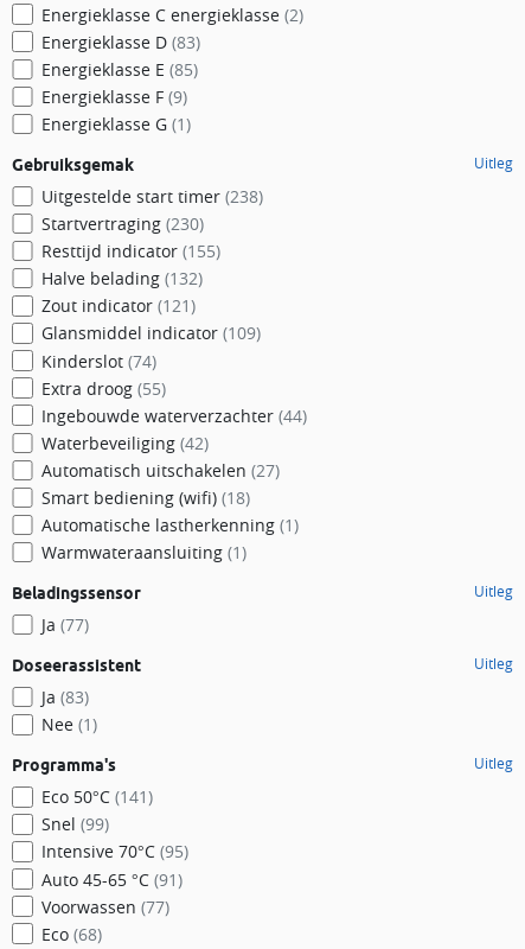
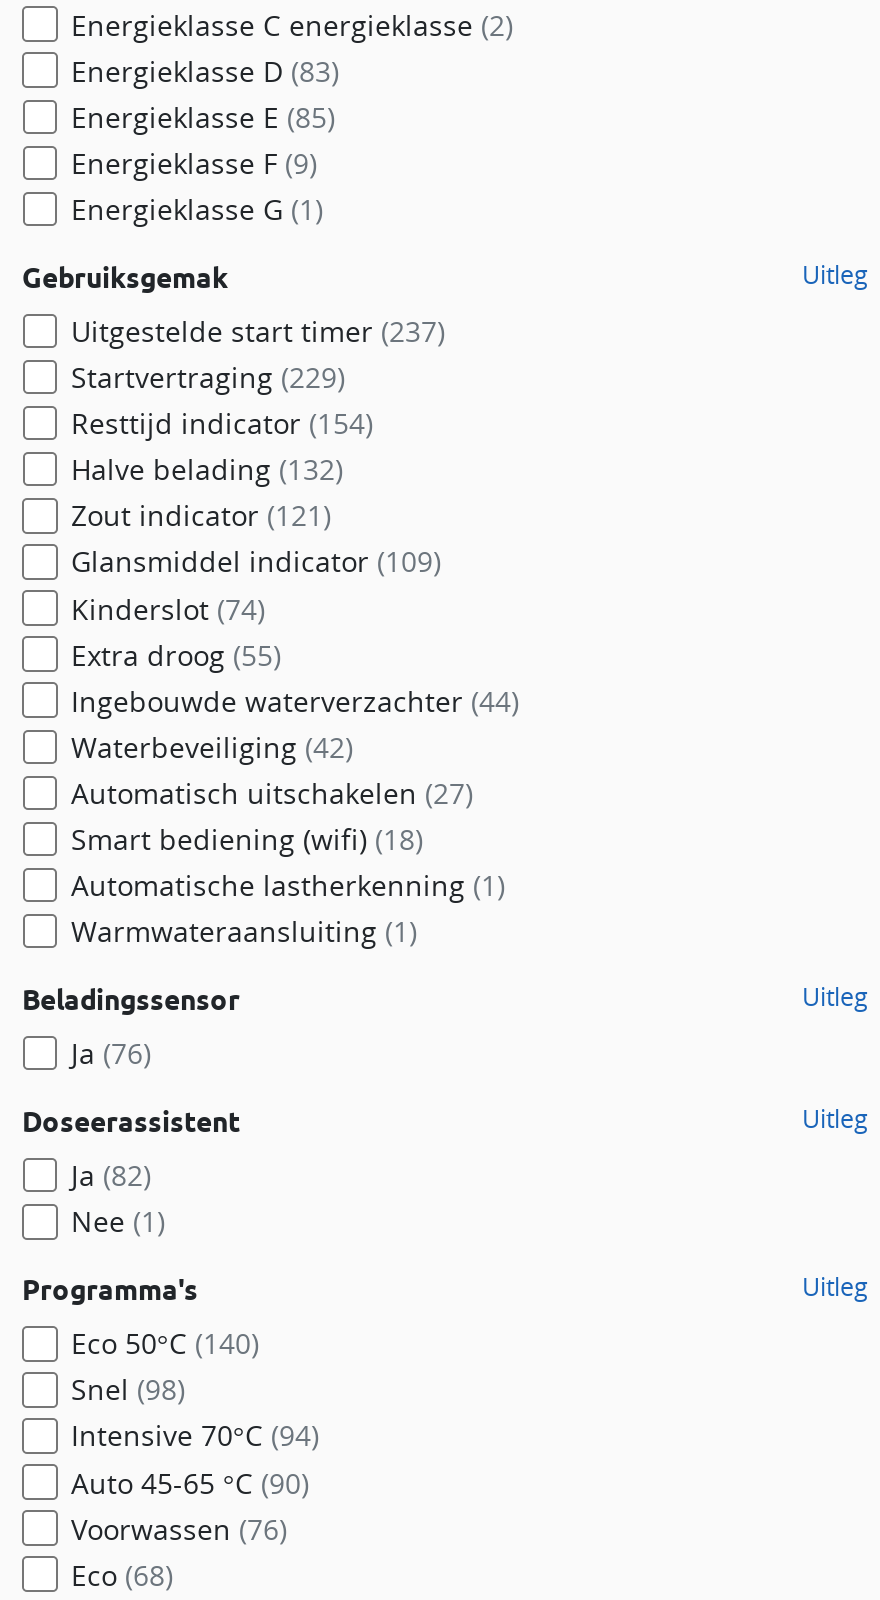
- Uitgestelde start timer (238)
+ Uitgestelde start timer (237)

- Startvertraging (230)
+ Startvertraging (229)

- Resttijd indicator (155)
+ Resttijd indicator (154)

- Ja (77)
+ Ja (76)

- Ja (83)
+ Ja (82)

- Eco 50°C (141)
+ Eco 50°C (140)

- Snel (99)
+ Snel (98)

- Intensive 70°C (95)
+ Intensive 70°C (94)

- Auto 45-65 °C (91)
+ Auto 45-65 °C (90)

- Voorwassen (77)
+ Voorwassen (76)
